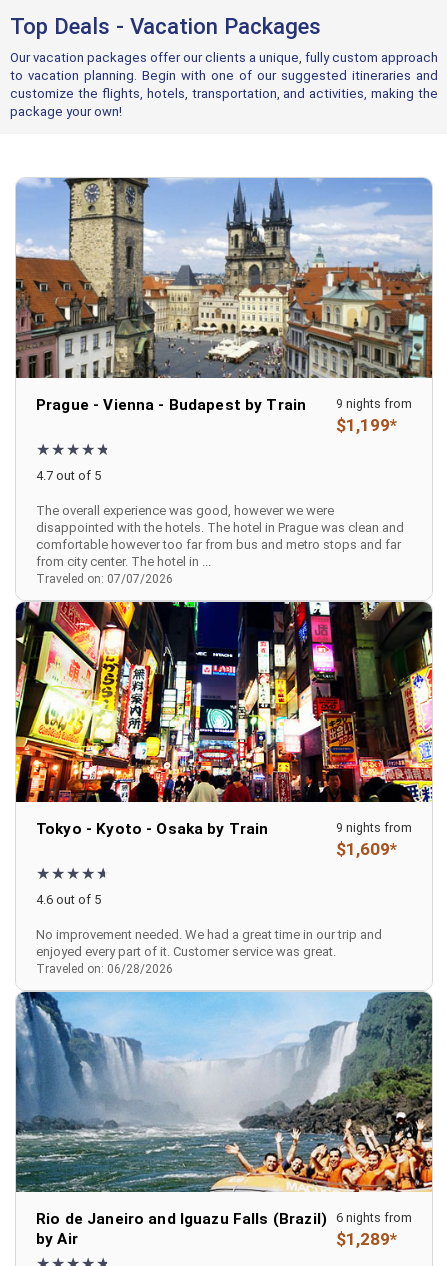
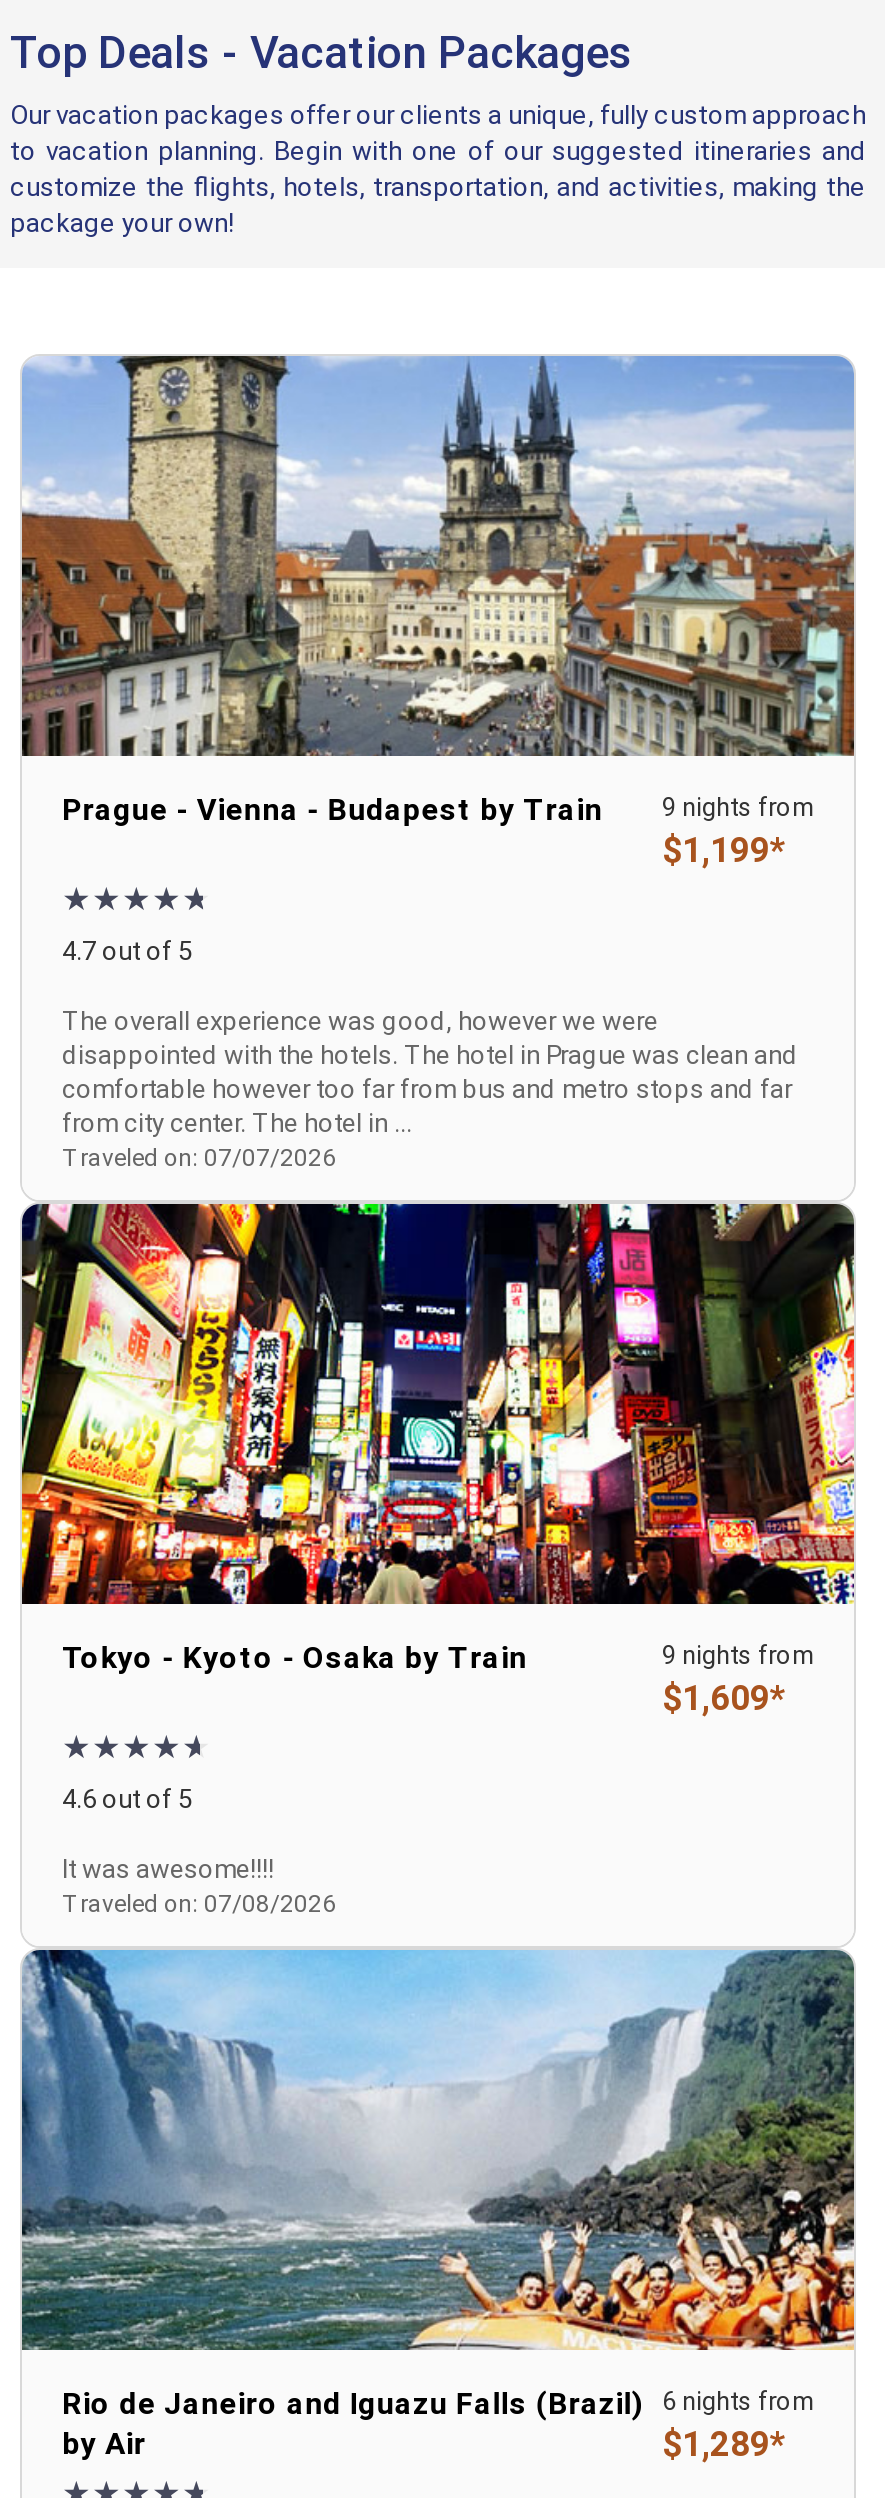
- No improvement needed. We had a great time in our trip and
- enjoyed every part of it. Customer service was great.
- Traveled on: 06/28/2026
+ It was awesome!!!!
+ Traveled on: 07/08/2026
